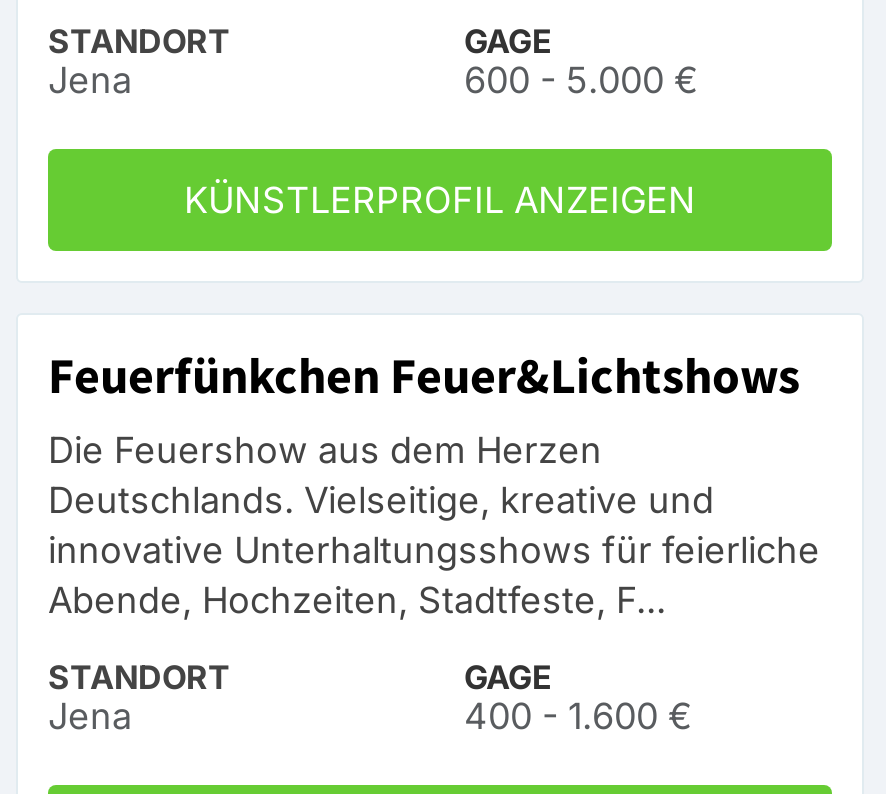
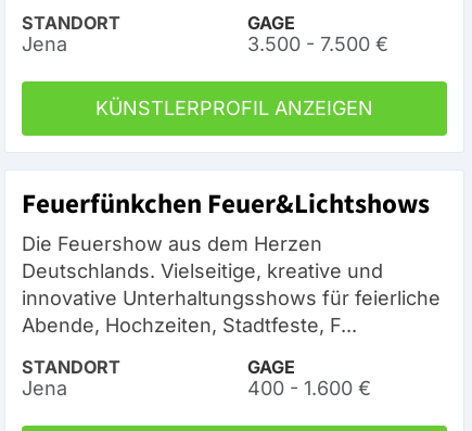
- 600 - 5.000 €
+ 3.500 - 7.500 €
